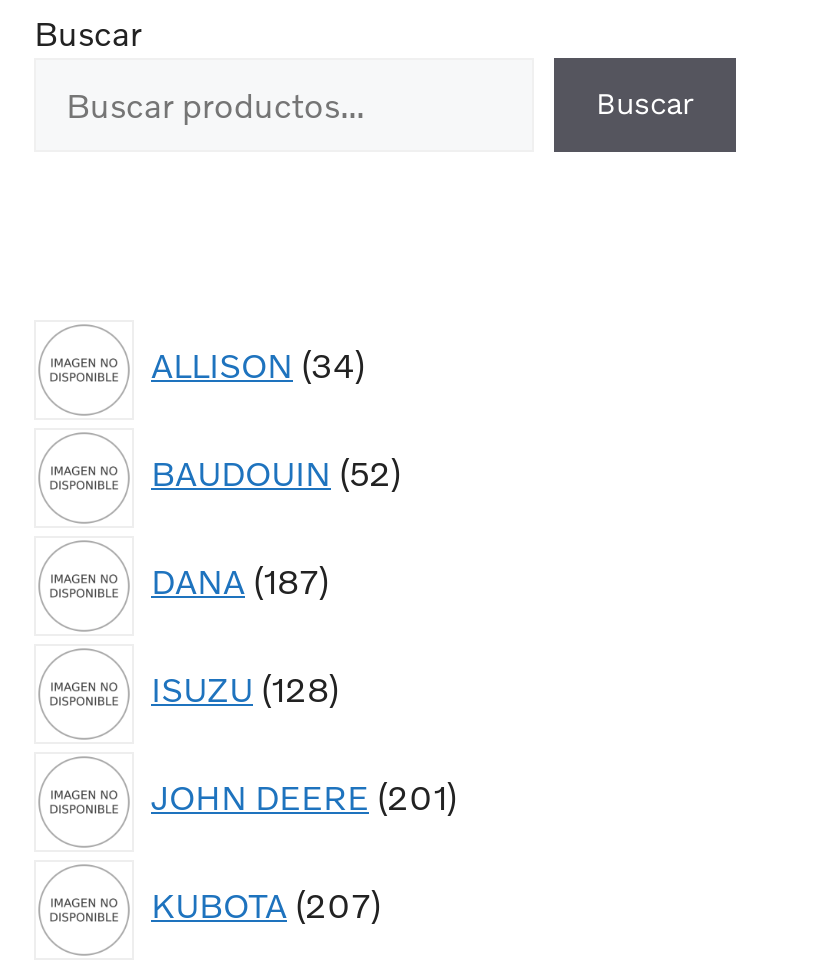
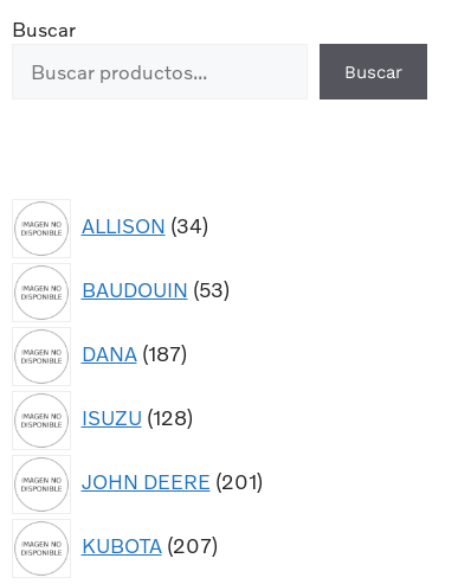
- BAUDOUIN 52
+ BAUDOUIN 53
